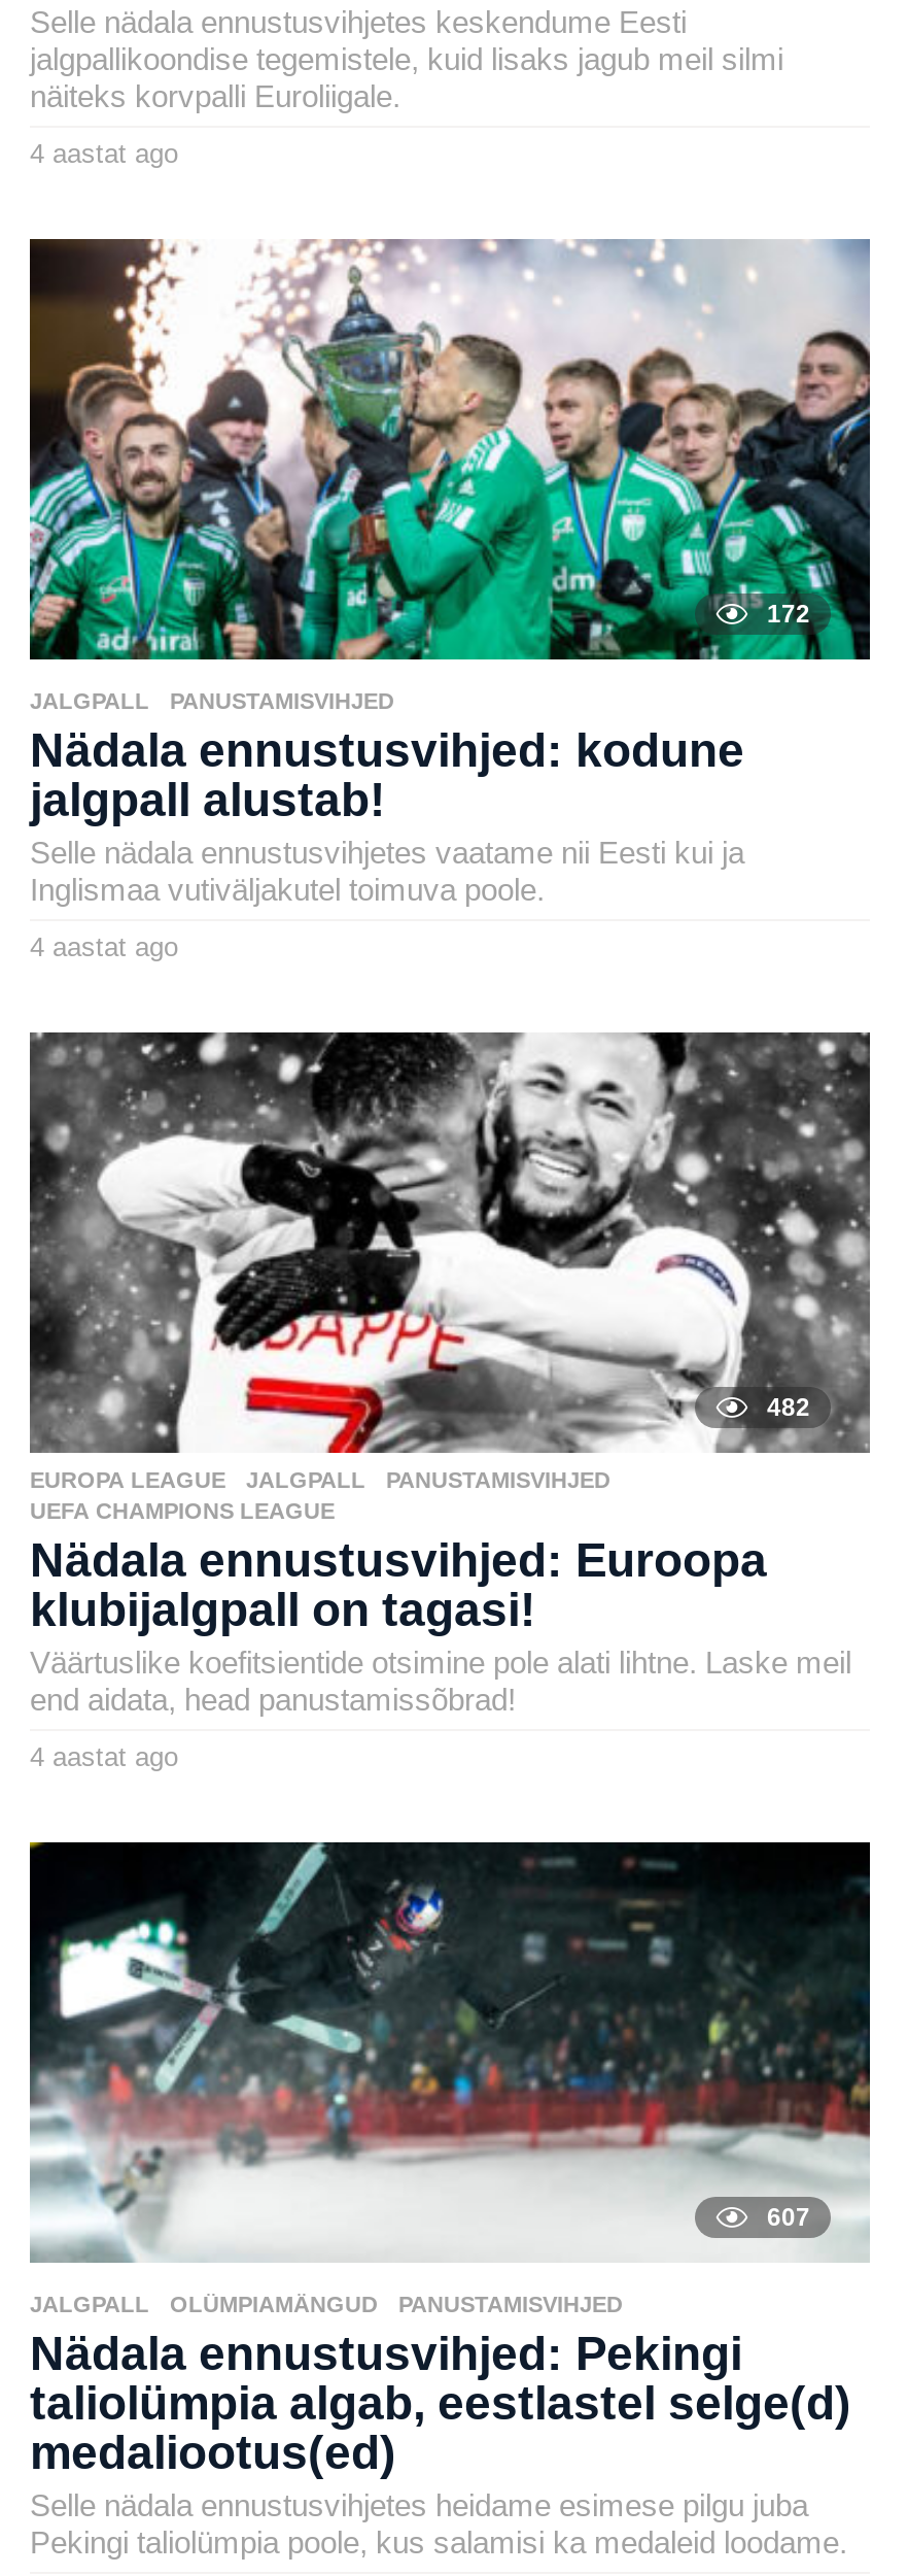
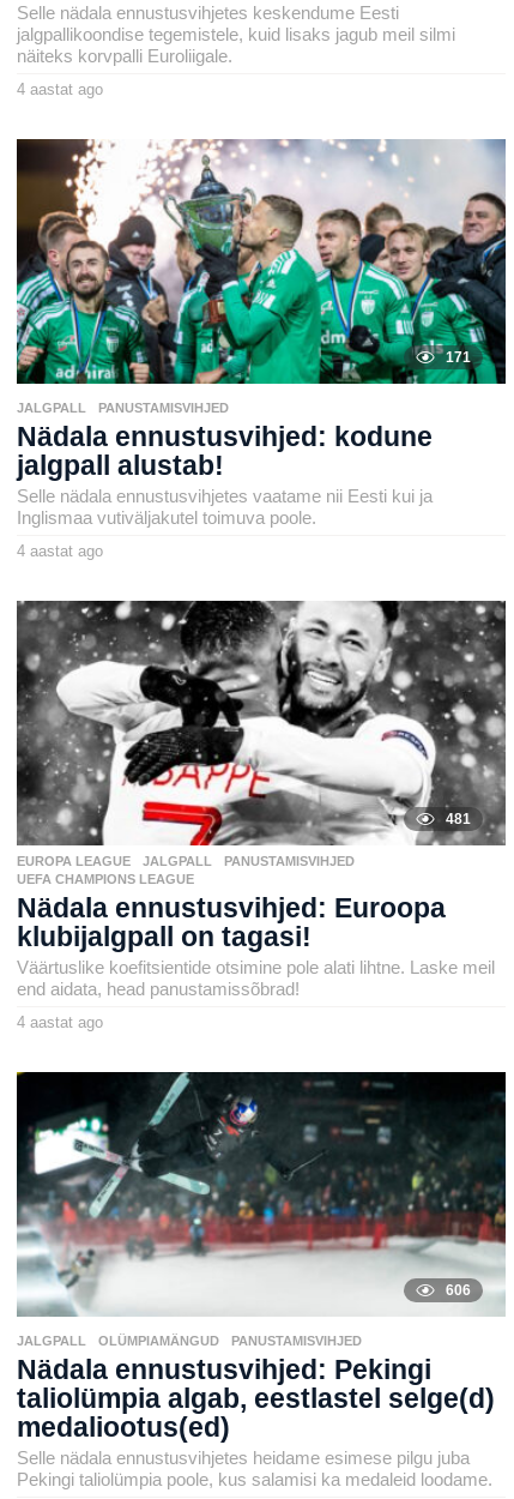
- 172
+ 171

- 482
+ 481

- 607
+ 606
